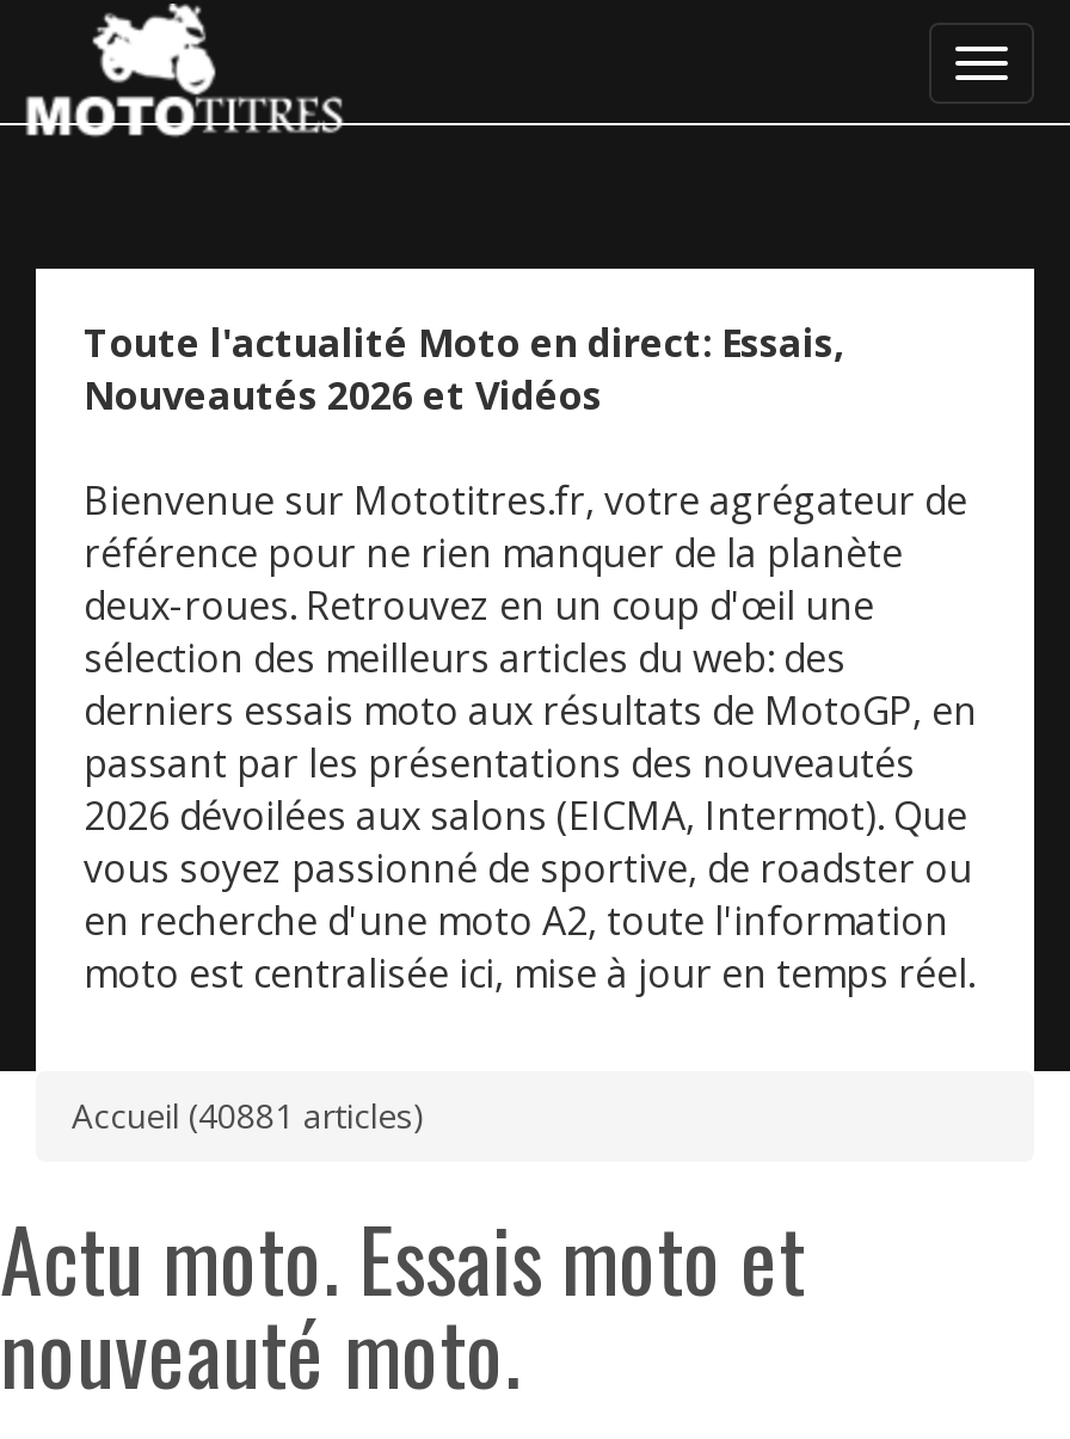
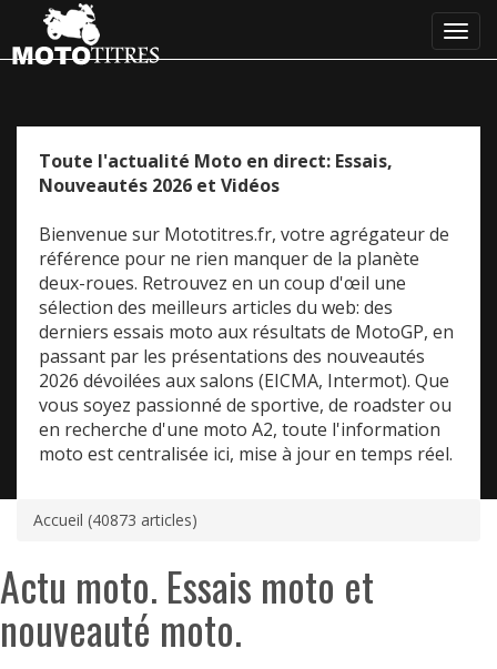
- Accueil (40881 articles)
+ Accueil (40873 articles)
